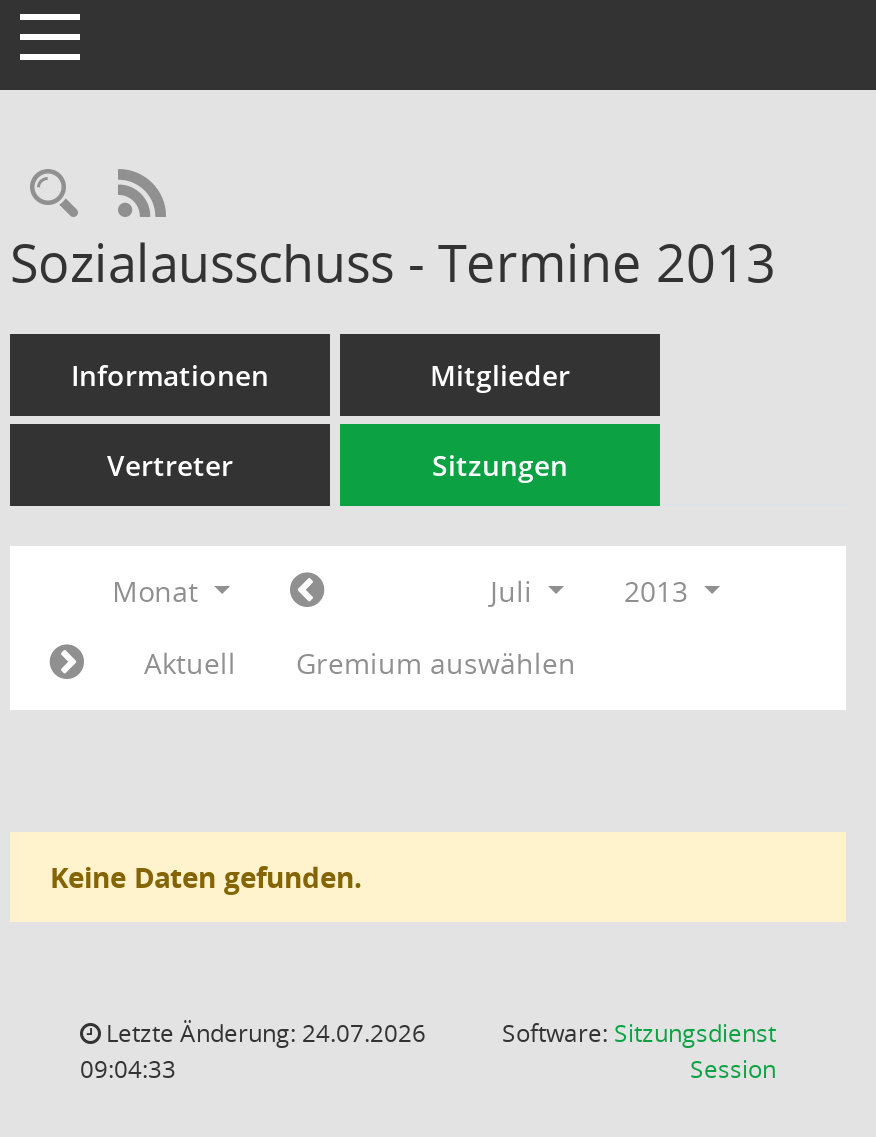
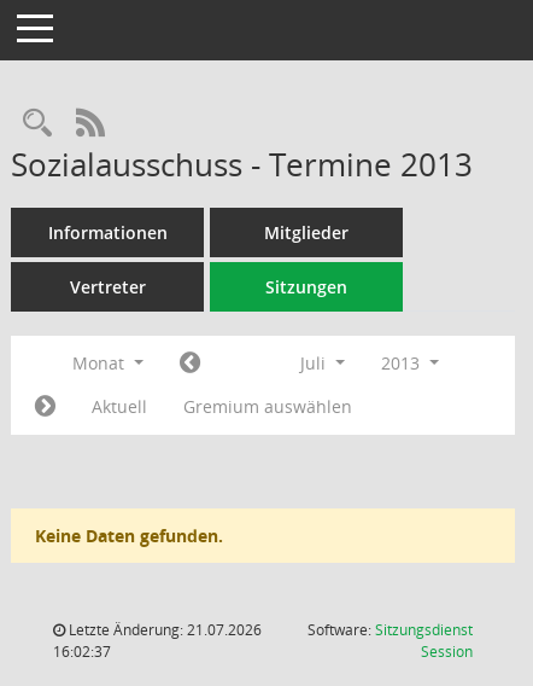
- Letzte Änderung: 24.07.2026
+ Letzte Änderung: 21.07.2026

- 09:04:33
+ 16:02:37
